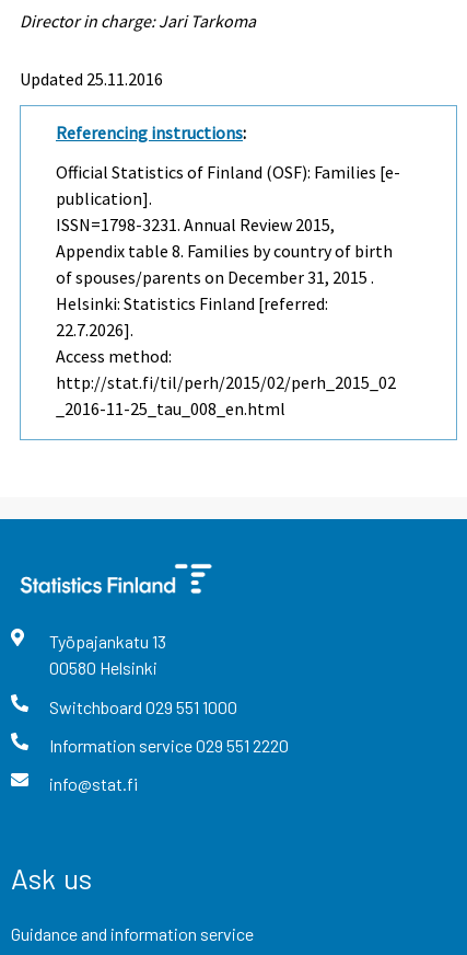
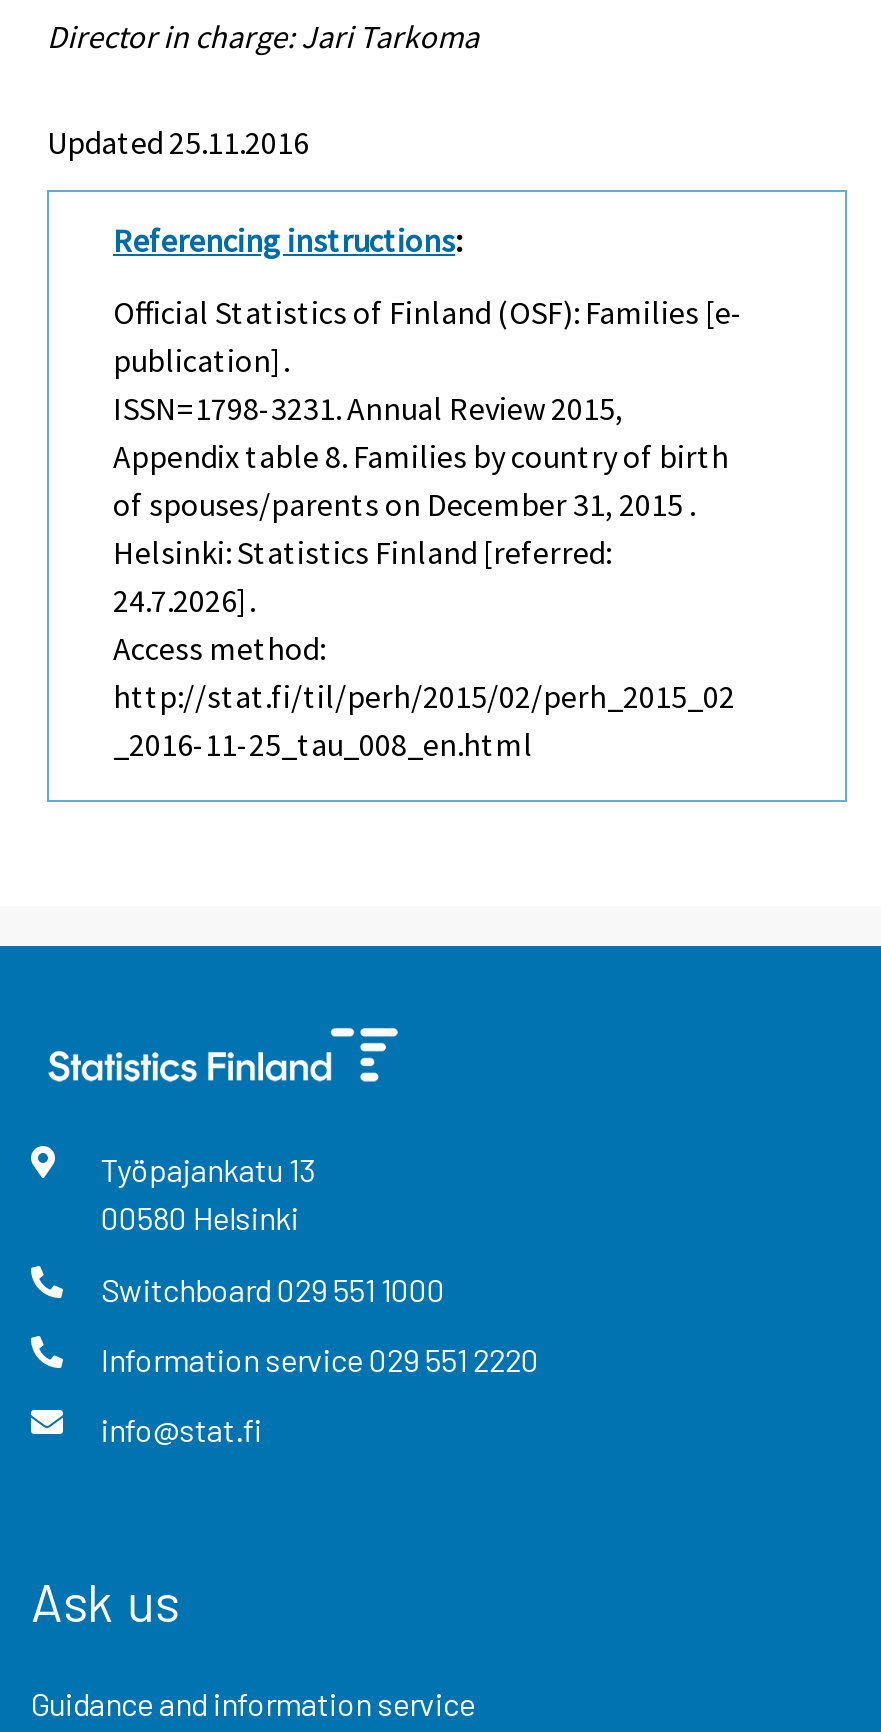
- 22.7.2026].
+ 24.7.2026].
